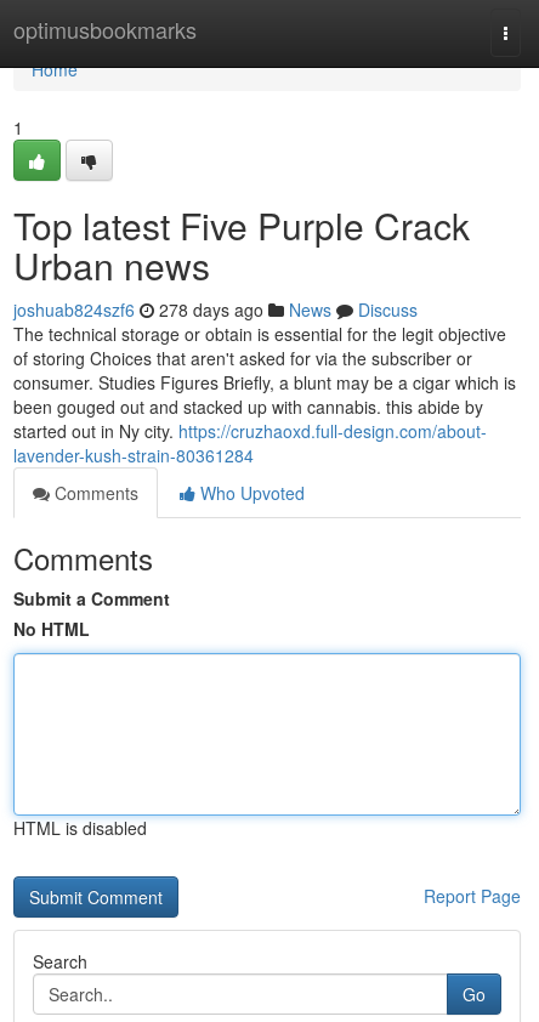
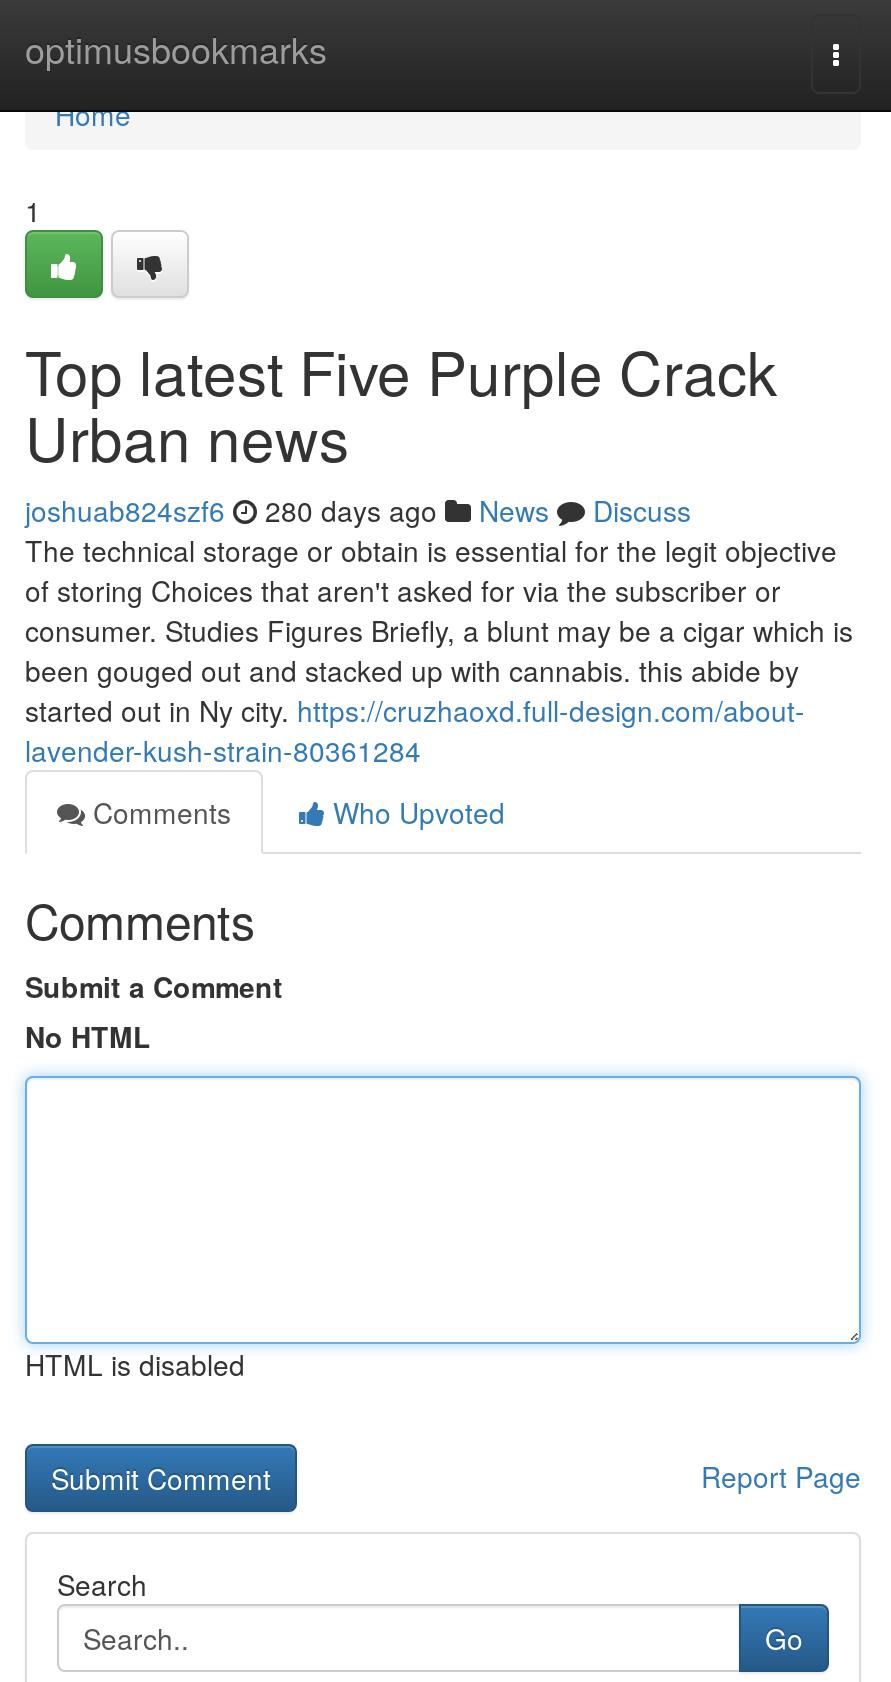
- joshuab824szf6 278 days ago News Discuss
+ joshuab824szf6 280 days ago News Discuss
